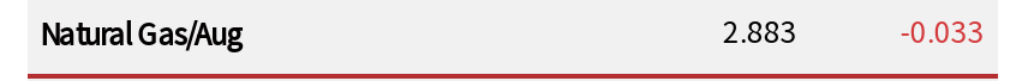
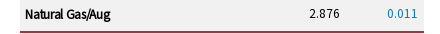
- 2.883
+ 2.876

- -0.033
+ 0.011
